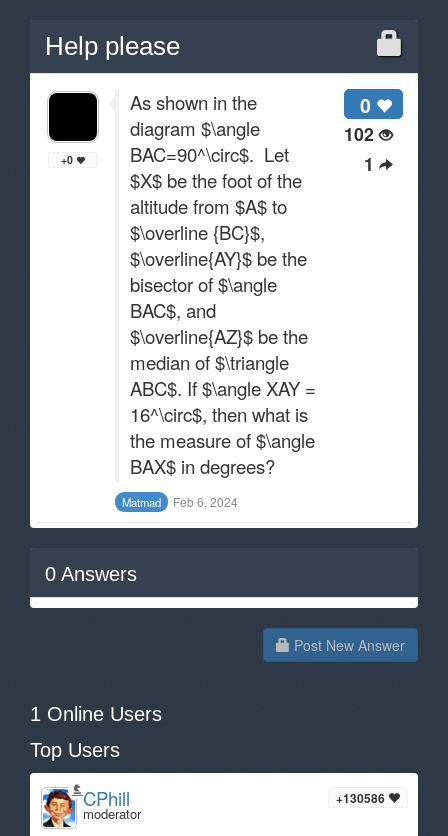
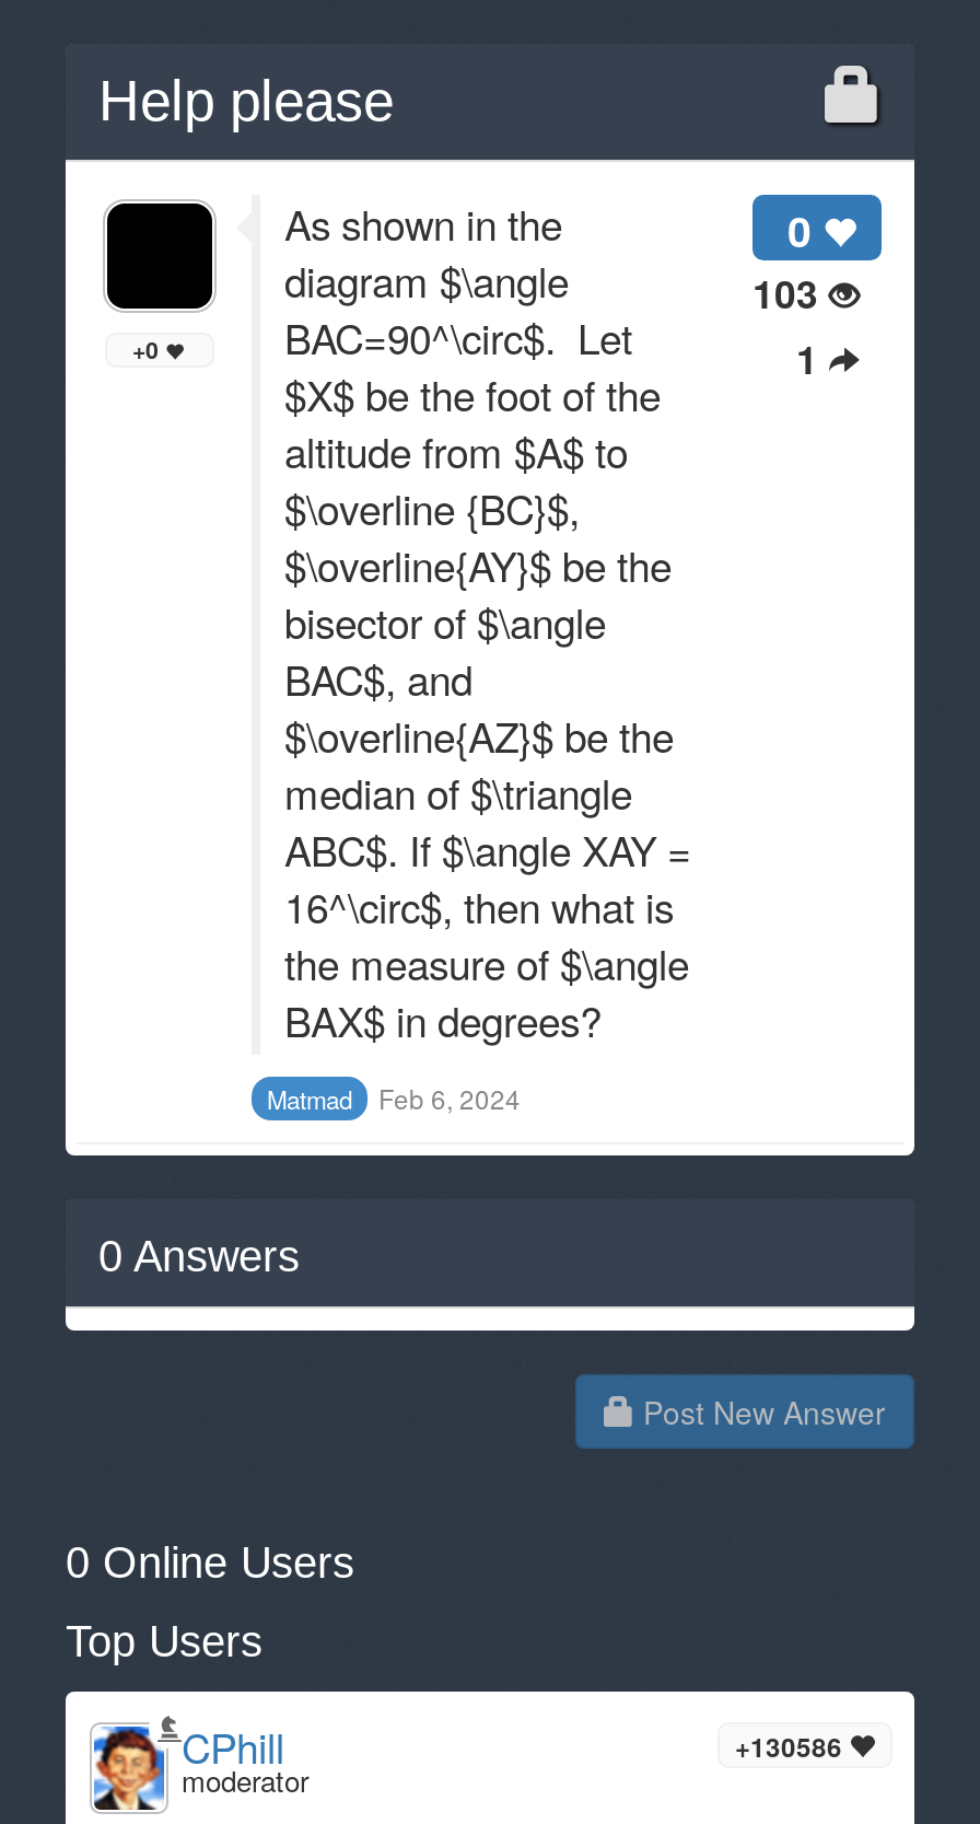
- 102
+ 103

- 1 Online Users
+ 0 Online Users
